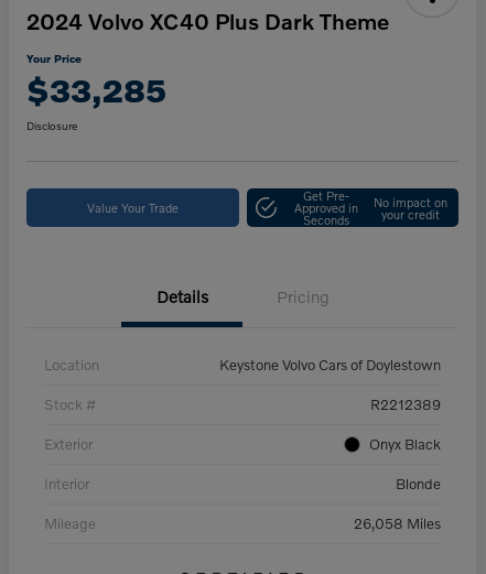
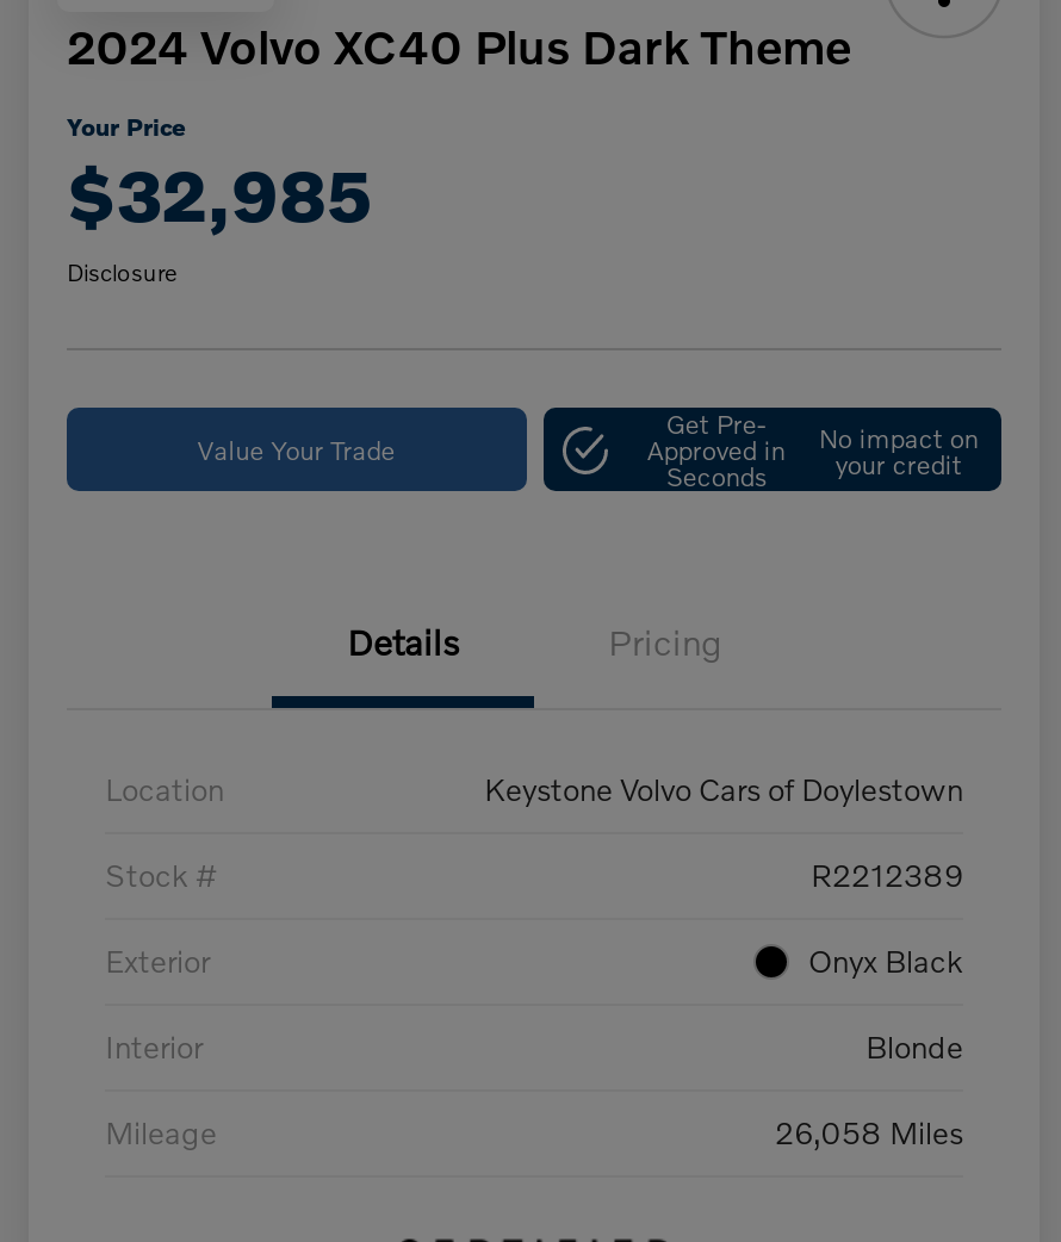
- $33,285
+ $32,985
